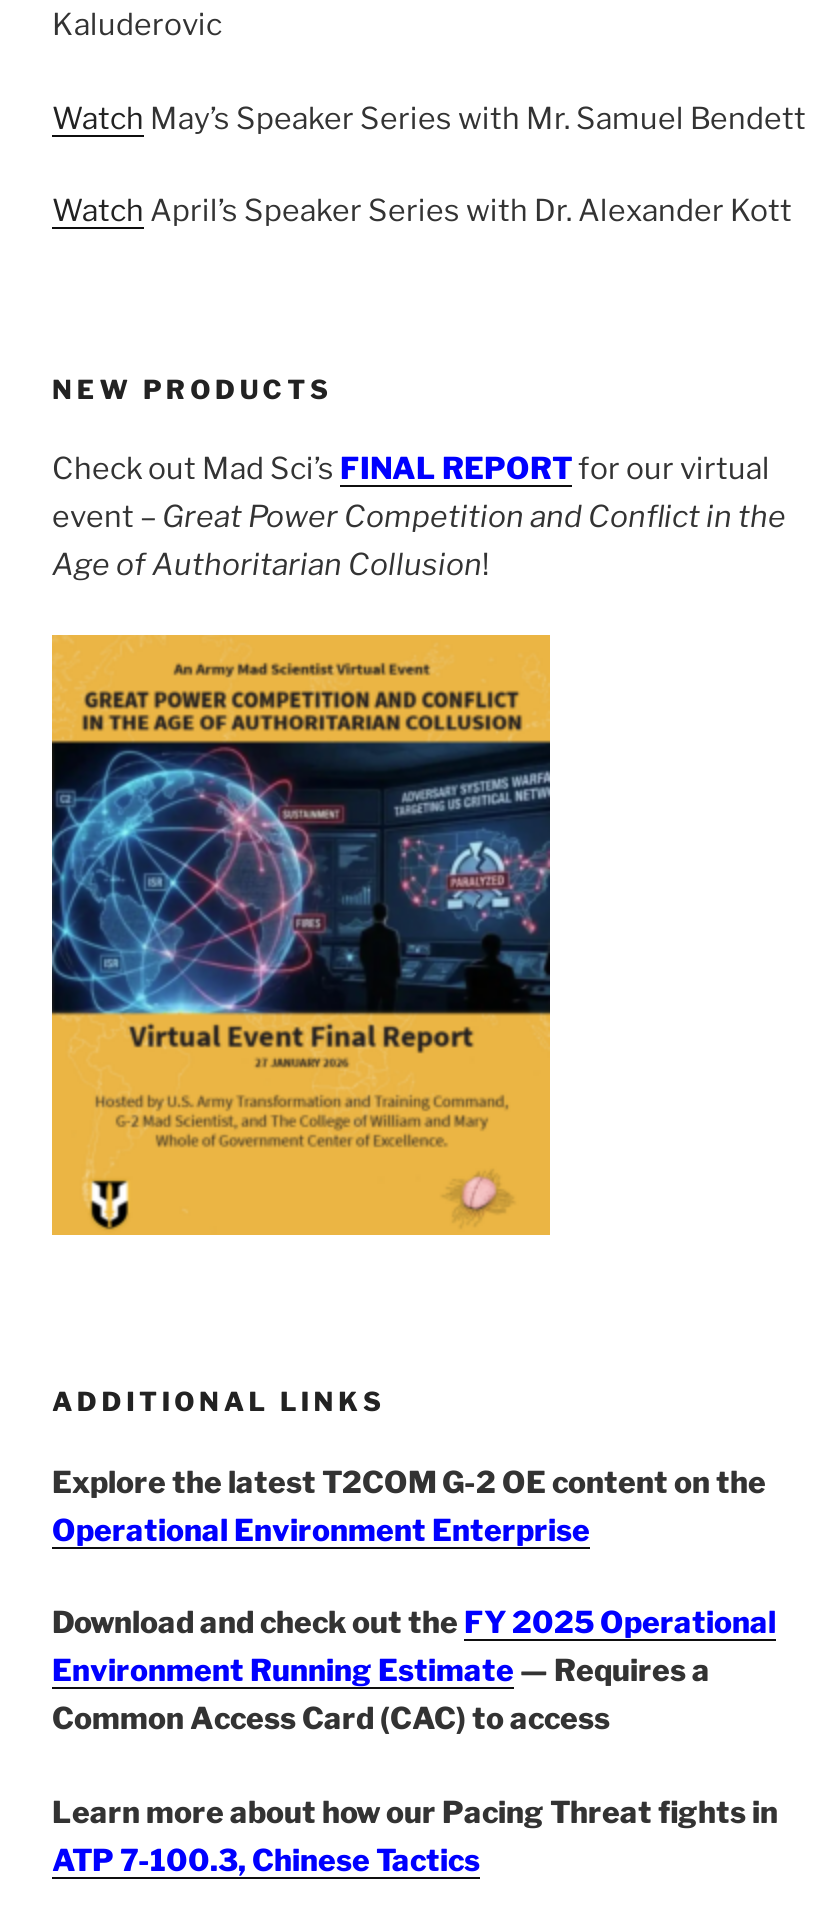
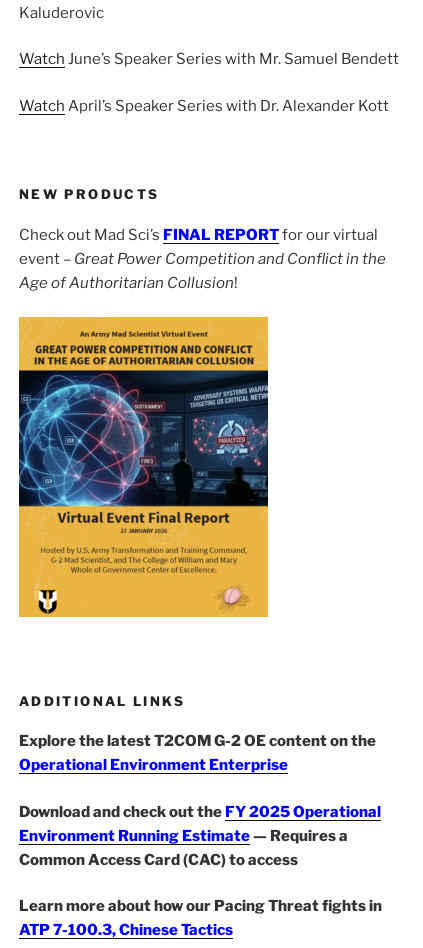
- Watch May’s Speaker Series with Mr. Samuel Bendett
+ Watch June’s Speaker Series with Mr. Samuel Bendett
